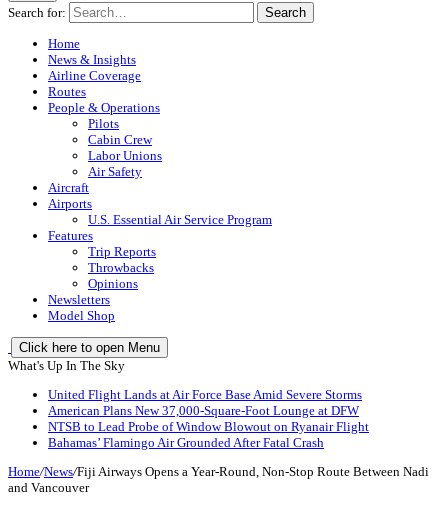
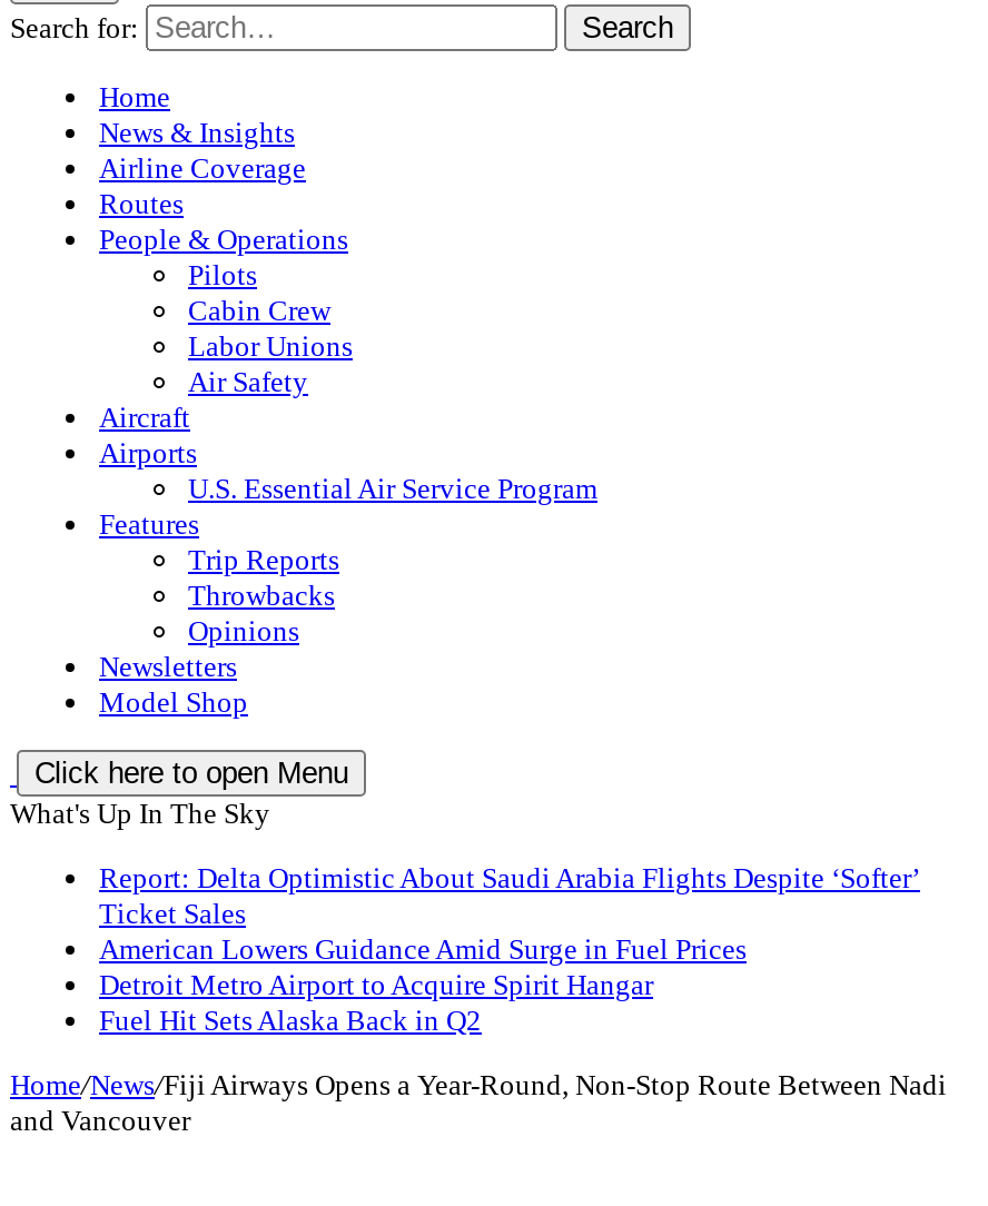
- United Flight Lands at Air Force Base Amid Severe Storms
- American Plans New 37,000-Square-Foot Lounge at DFW
- NTSB to Lead Probe of Window Blowout on Ryanair Flight
- Bahamas’ Flamingo Air Grounded After Fatal Crash
+ Report: Delta Optimistic About Saudi Arabia Flights Despite ‘Softer’
+ Ticket Sales
+ American Lowers Guidance Amid Surge in Fuel Prices
+ Detroit Metro Airport to Acquire Spirit Hangar
+ Fuel Hit Sets Alaska Back in Q2
